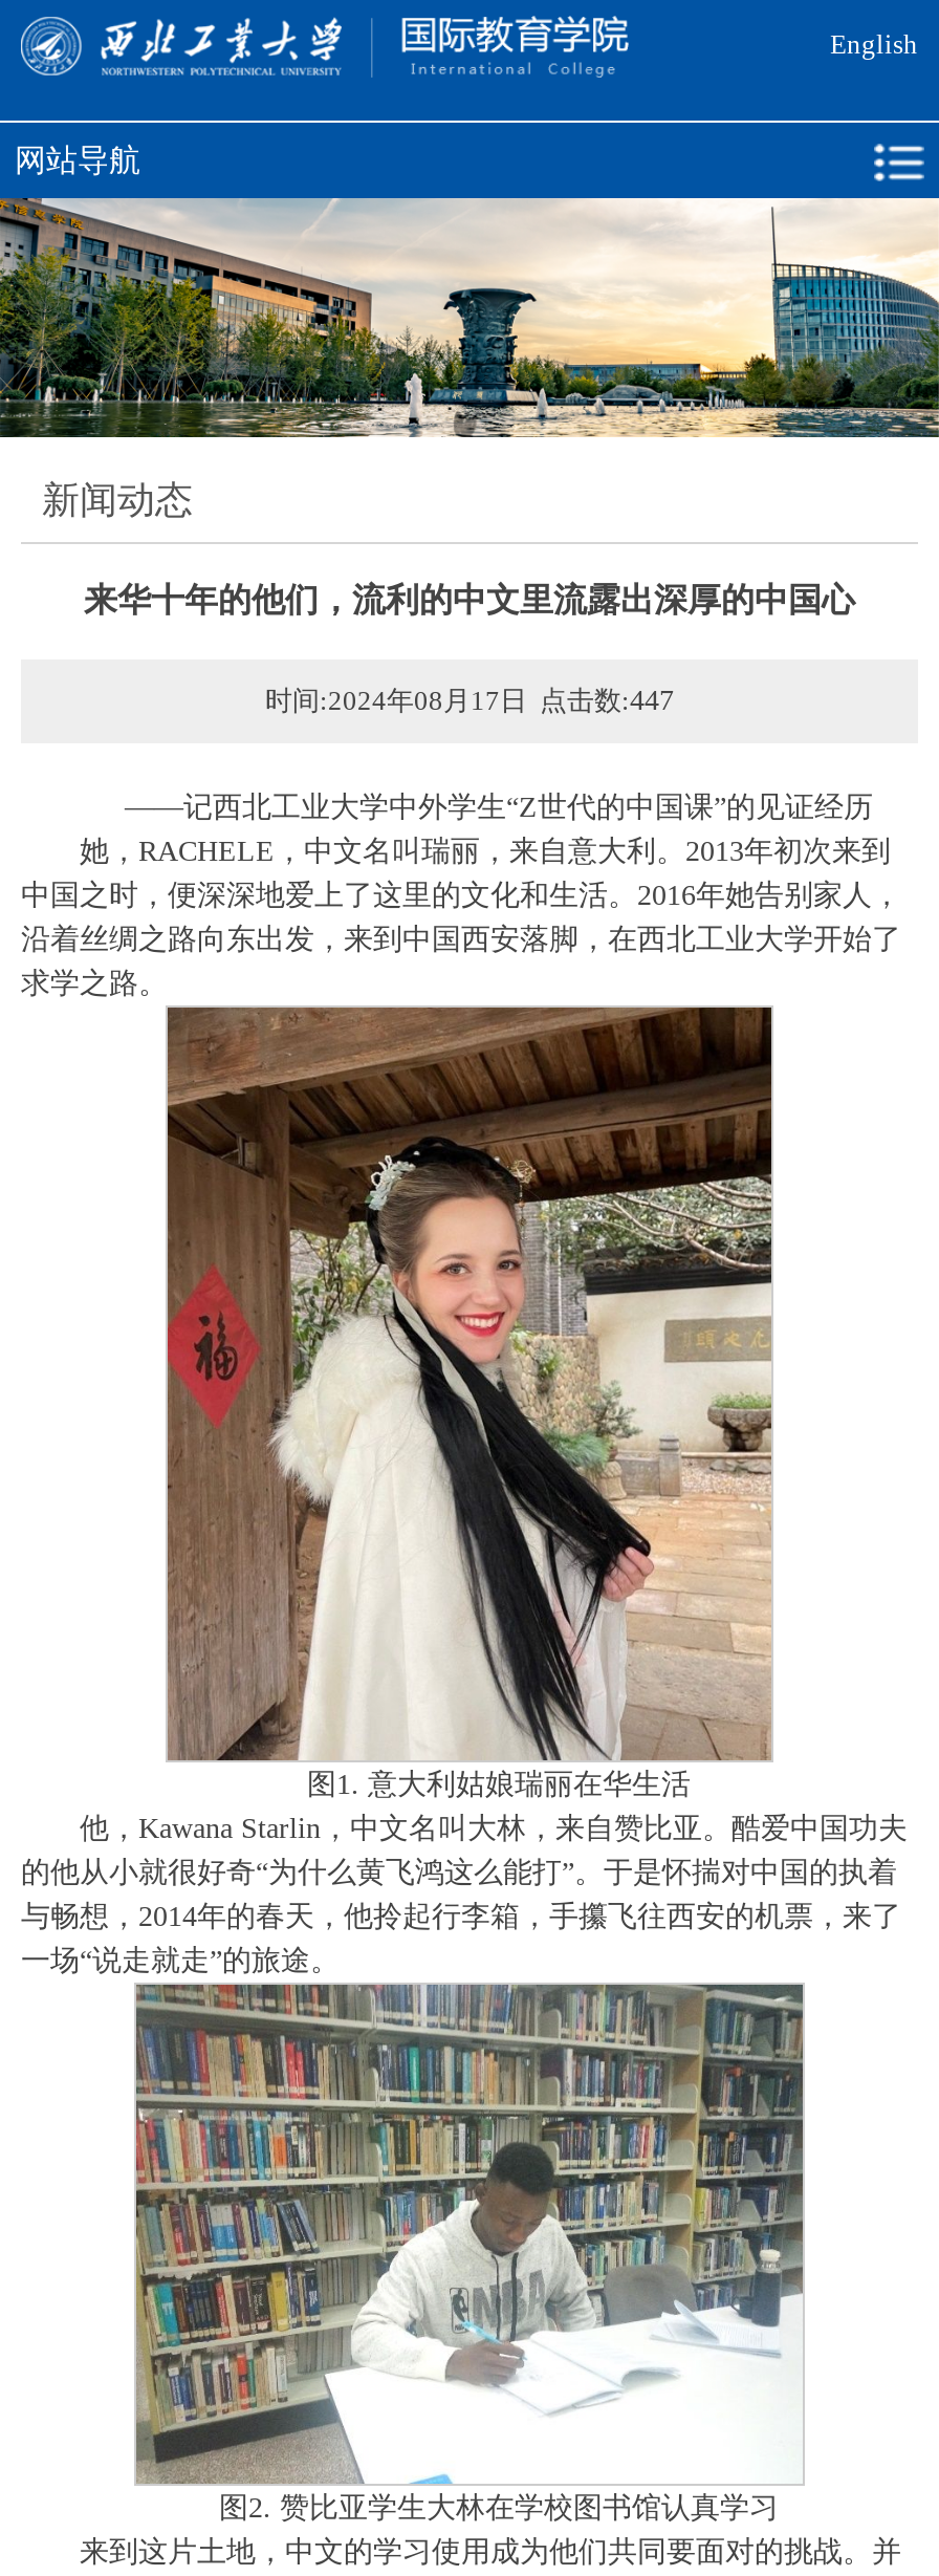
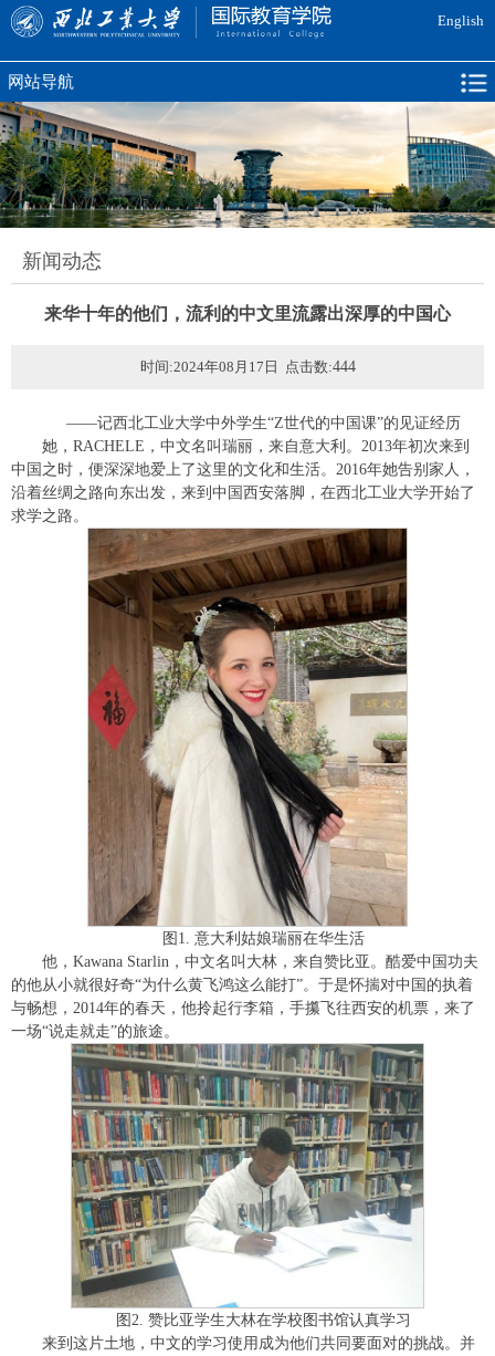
- 时间:2024年08月17日 点击数:447
+ 时间:2024年08月17日 点击数:444
